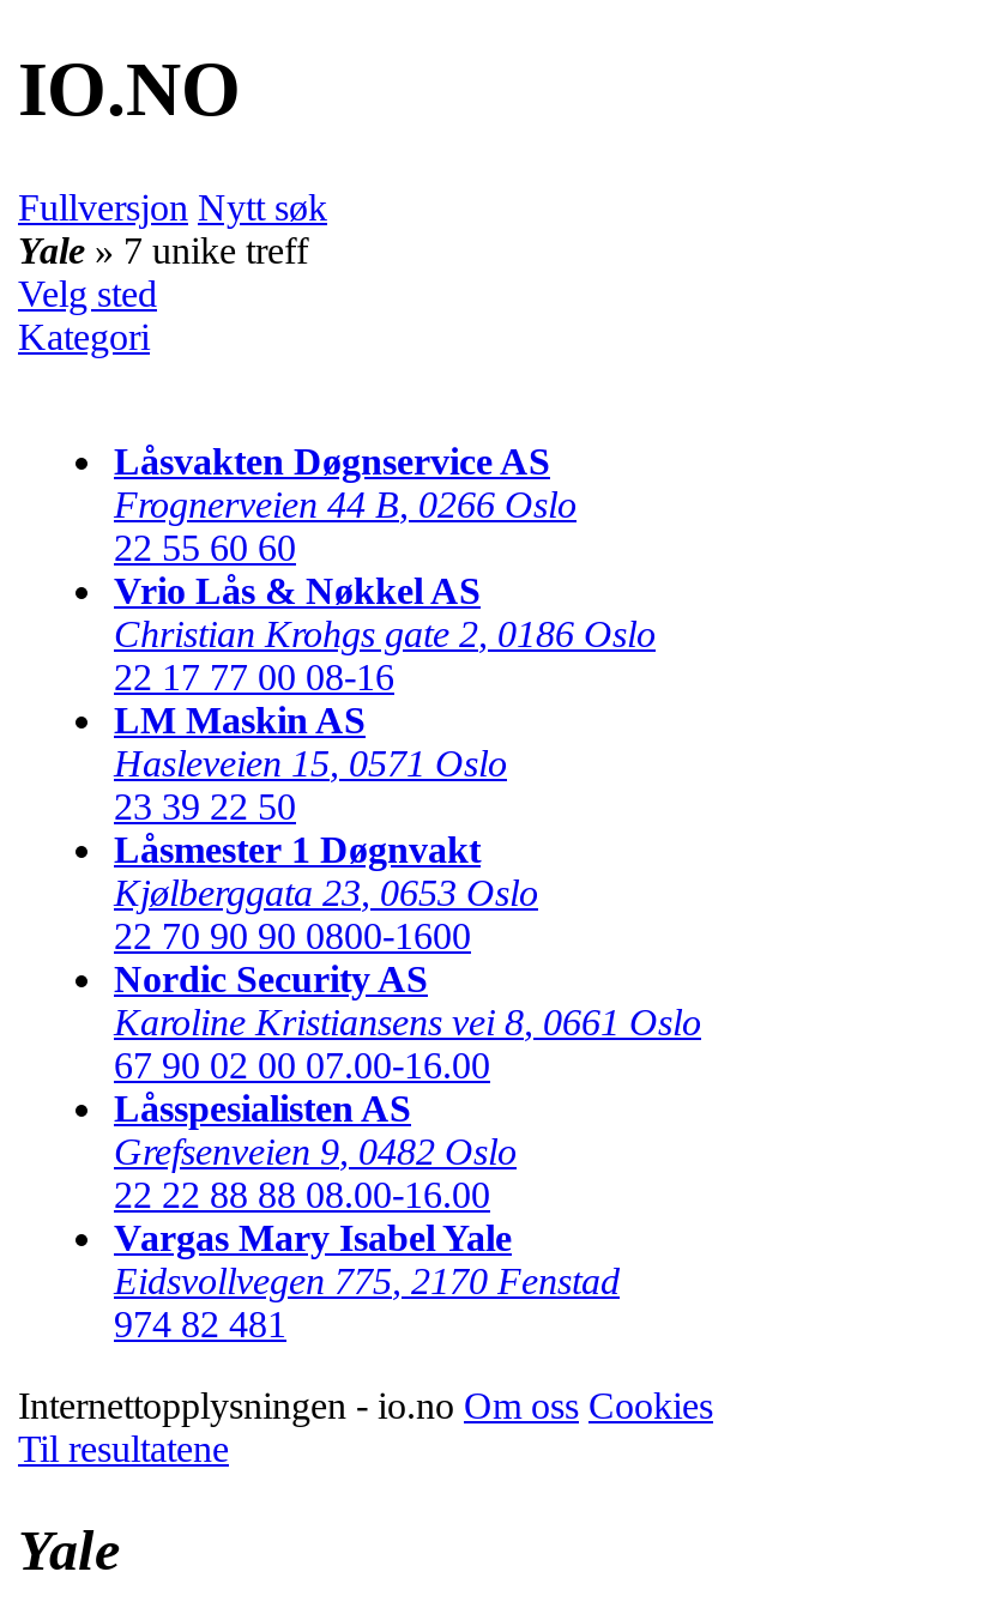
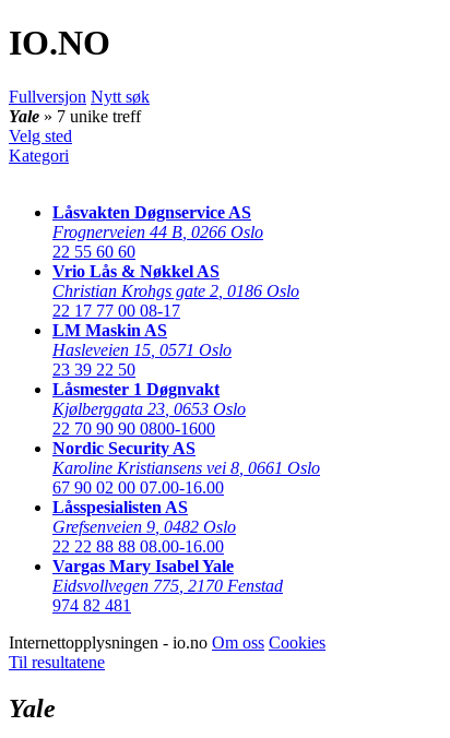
- 22 17 77 00 08-16
+ 22 17 77 00 08-17
